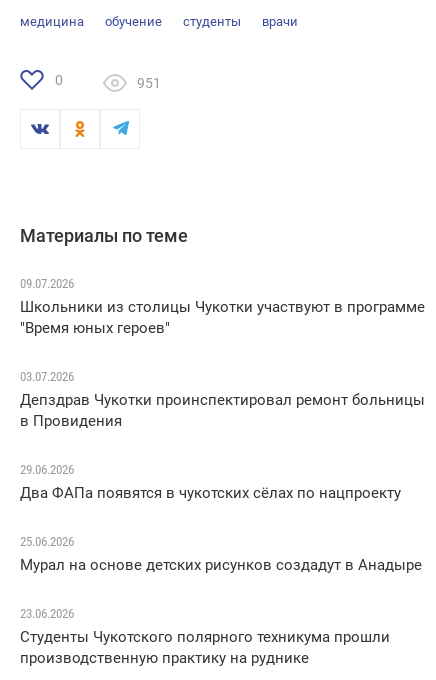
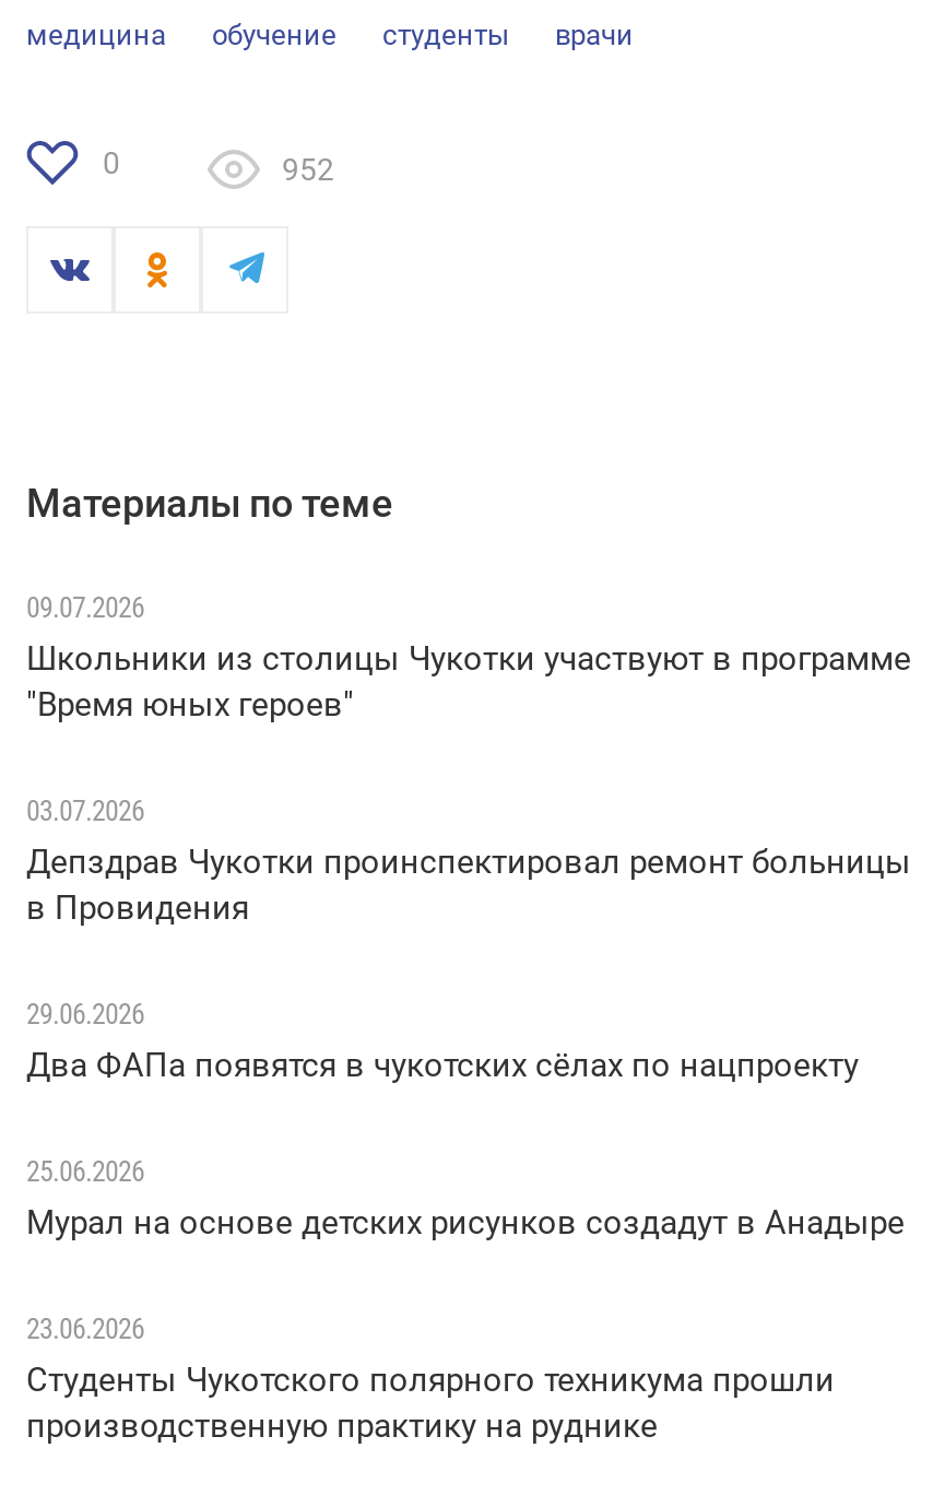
- 951
+ 952
